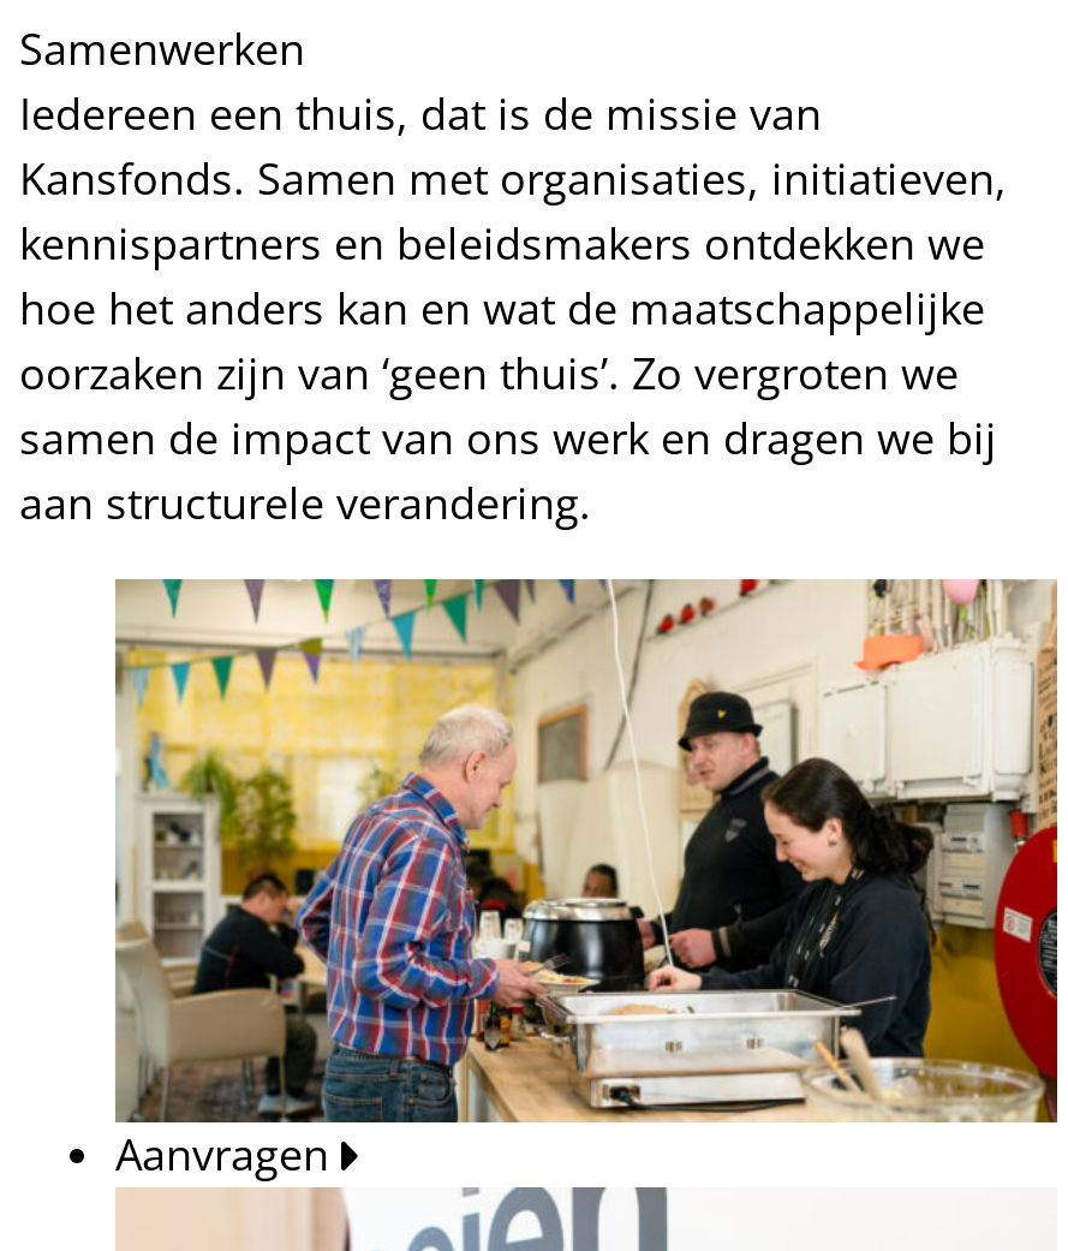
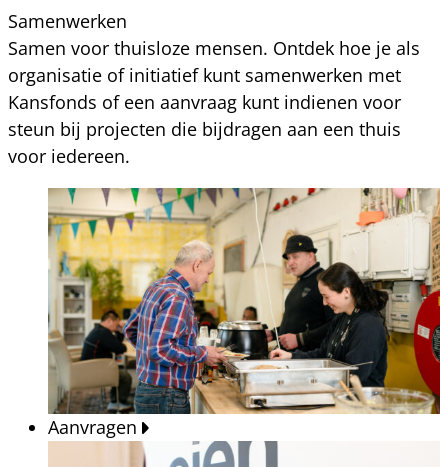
- Iedereen een thuis, dat is de missie van
- Kansfonds. Samen met organisaties, initiatieven,
- kennispartners en beleidsmakers ontdekken we
- hoe het anders kan en wat de maatschappelijke
- oorzaken zijn van ‘geen thuis’. Zo vergroten we
- samen de impact van ons werk en dragen we bij
- aan structurele verandering.
+ Samen voor thuisloze mensen. Ontdek hoe je als
+ organisatie of initiatief kunt samenwerken met
+ Kansfonds of een aanvraag kunt indienen voor
+ steun bij projecten die bijdragen aan een thuis
+ voor iedereen.
